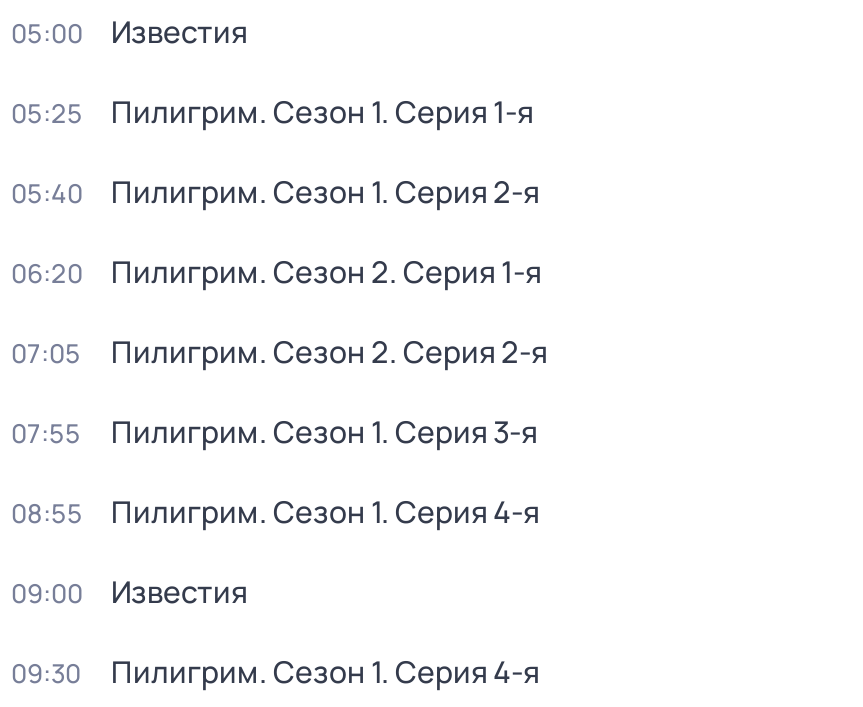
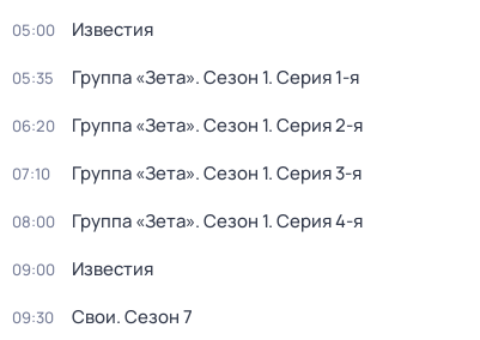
- 05:25
- Пилигрим. Сезон 1. Серия 1-я
- 05:40
- Пилигрим. Сезон 1. Серия 2-я
+ 05:35
+ Группа «Зета». Сезон 1. Серия 1-я

- Пилигрим. Сезон 2. Серия 1-я
- 07:05
- Пилигрим. Сезон 2. Серия 2-я
- 07:55
- Пилигрим. Сезон 1. Серия 3-я
- 08:55
- Пилигрим. Сезон 1. Серия 4-я
+ Группа «Зета». Сезон 1. Серия 2-я
+ 07:10
+ Группа «Зета». Сезон 1. Серия 3-я
+ 08:00
+ Группа «Зета». Сезон 1. Серия 4-я

- Пилигрим. Сезон 1. Серия 4-я
+ Свои. Сезон 7
